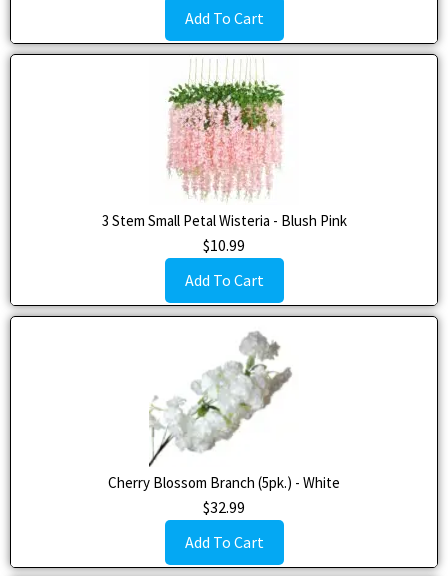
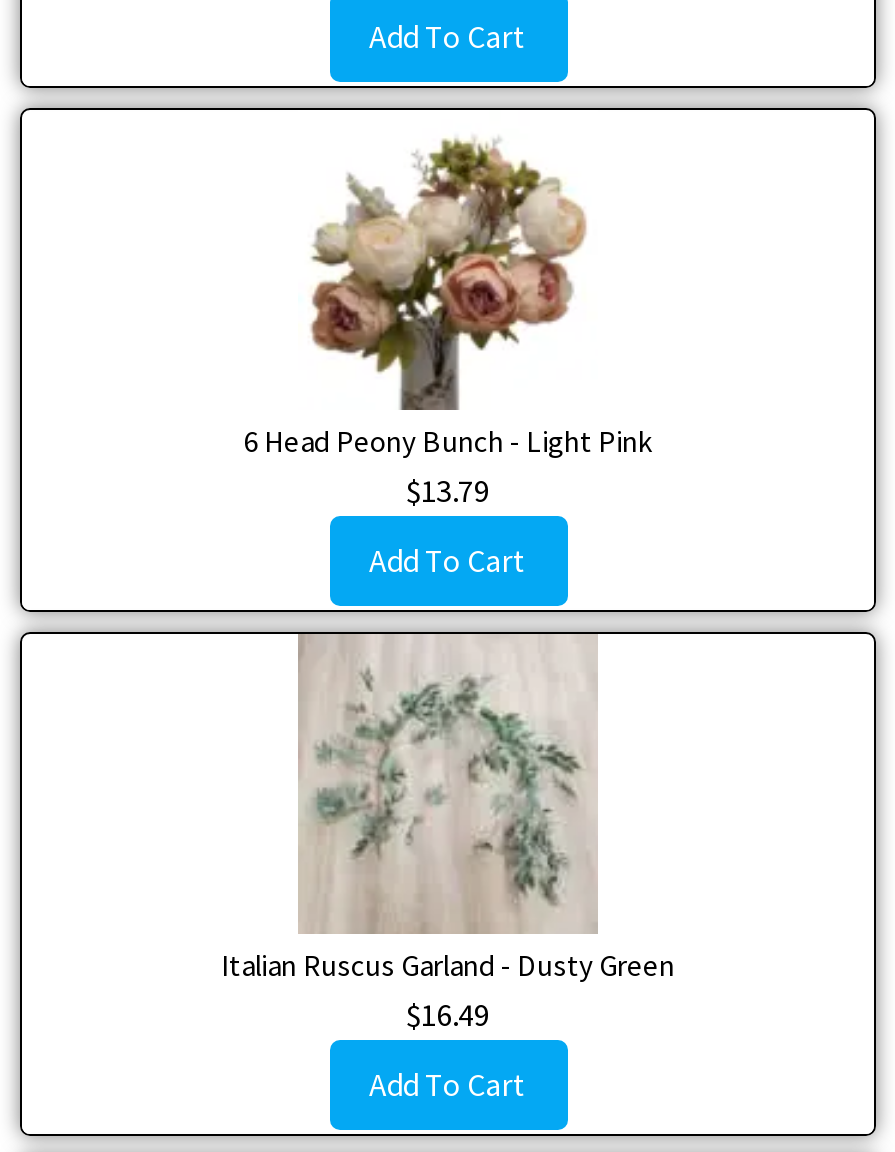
- [image]
- 3 Stem Small Petal Wisteria - Blush Pink
- $10.99
+ [image]
+ 6 Head Peony Bunch - Light Pink
+ $13.79

- [image]
- Cherry Blossom Branch (5pk.) - White
- $32.99
+ [image]
+ Italian Ruscus Garland - Dusty Green
+ $16.49
